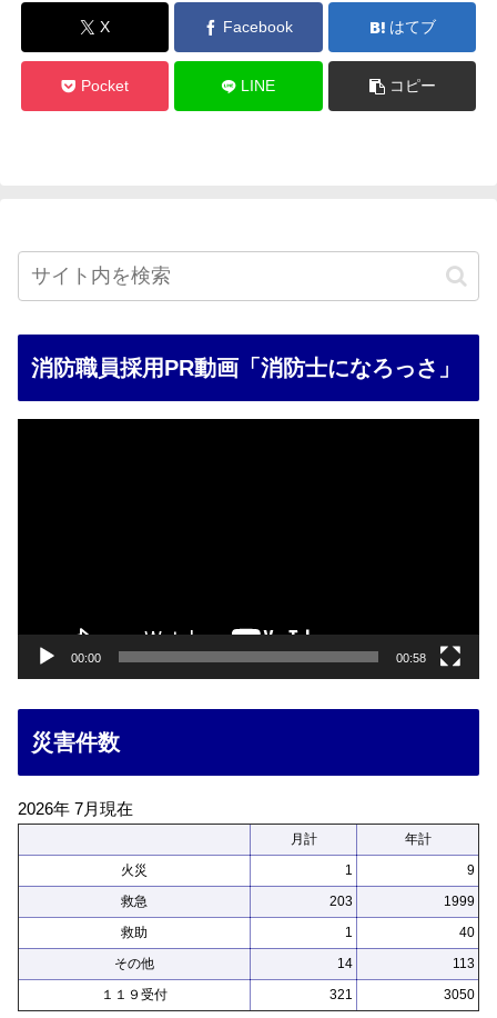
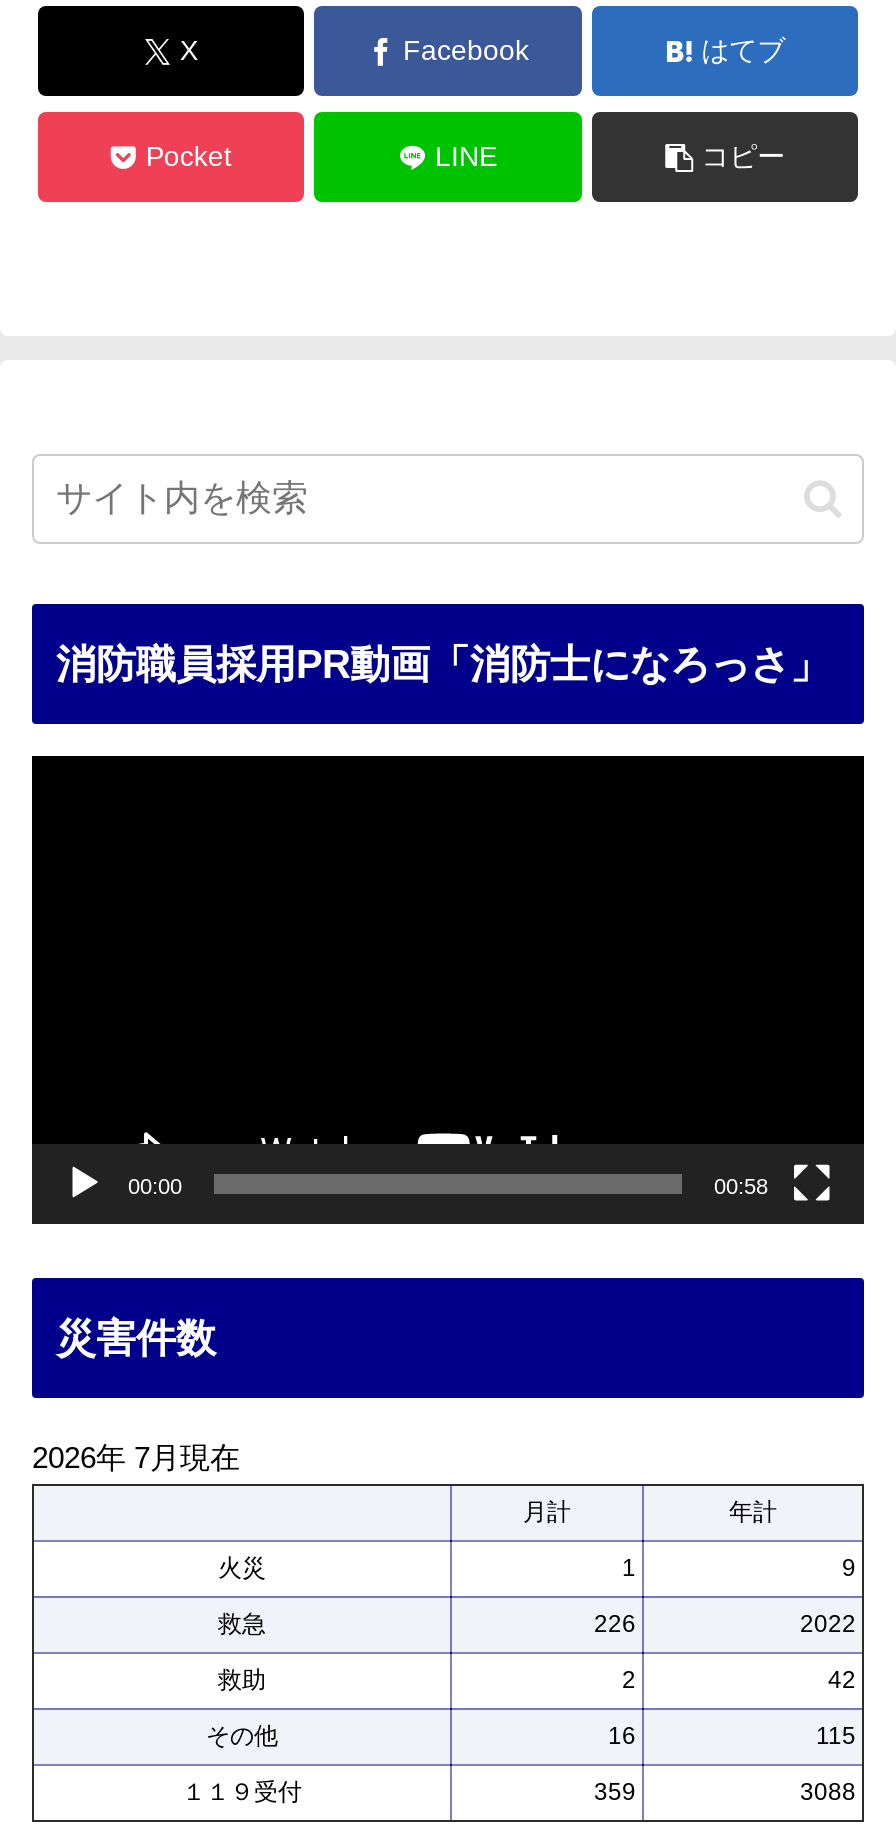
- 203
+ 226

- 1999
+ 2022

- 1
+ 2

- 40
+ 42

- 14
+ 16

- 113
+ 115

- 321
+ 359

- 3050
+ 3088
